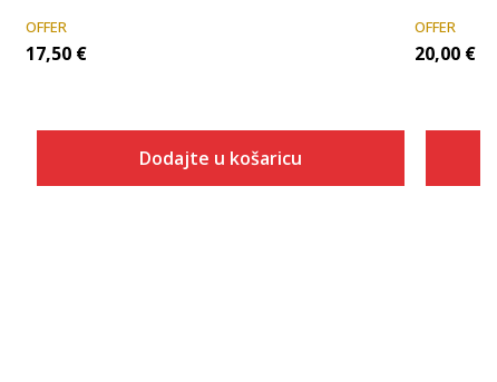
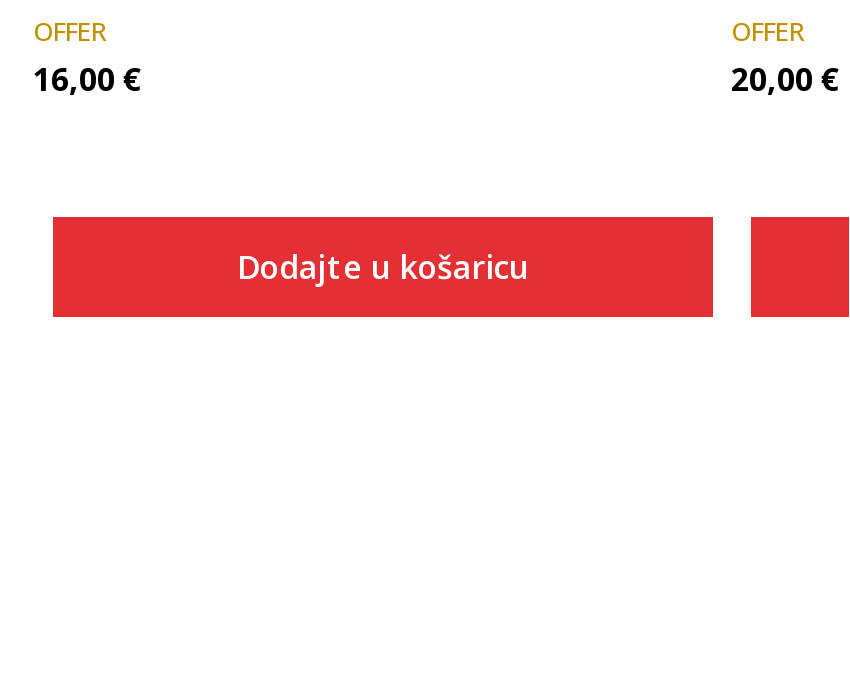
- 17,50 €
+ 16,00 €
